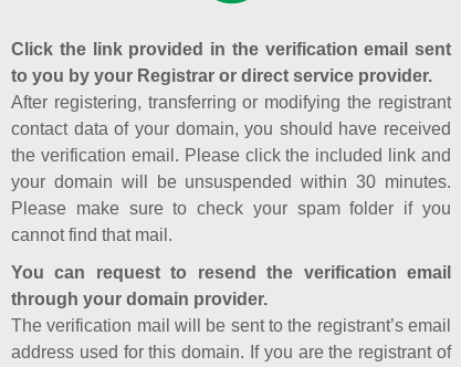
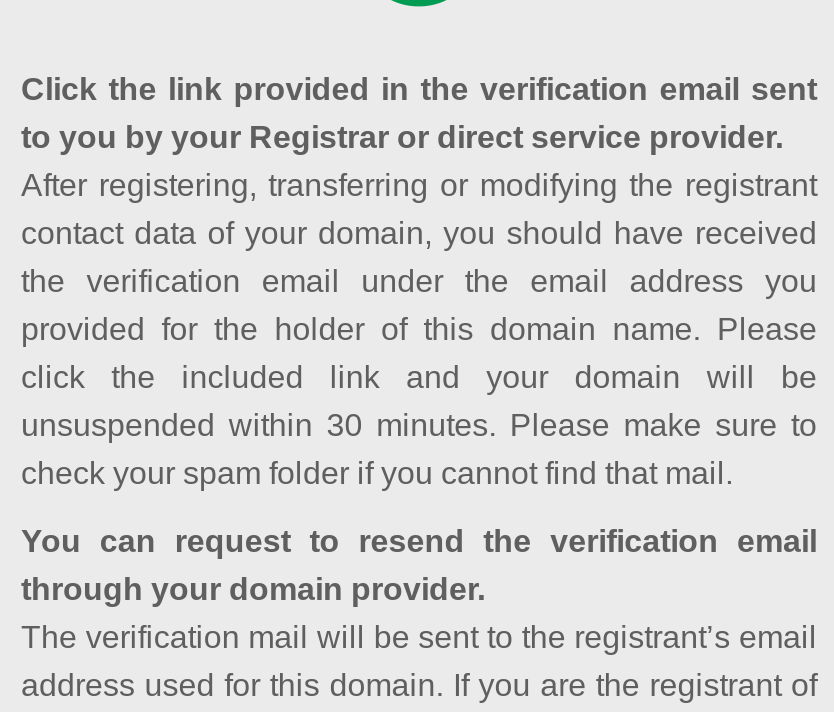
- the verification email. Please click the included link and
- your domain will be unsuspended within 30 minutes.
- Please make sure to check your spam folder if you
- cannot find that mail.
+ the verification email under the email address you
+ provided for the holder of this domain name. Please
+ click the included link and your domain will be
+ unsuspended within 30 minutes. Please make sure to
+ check your spam folder if you cannot find that mail.
